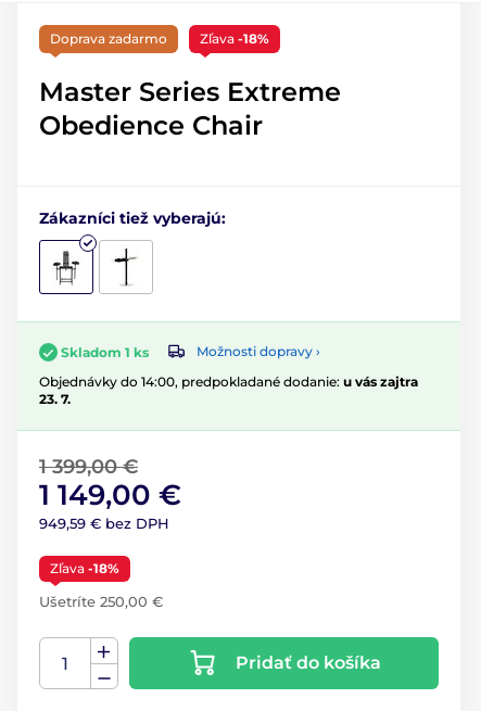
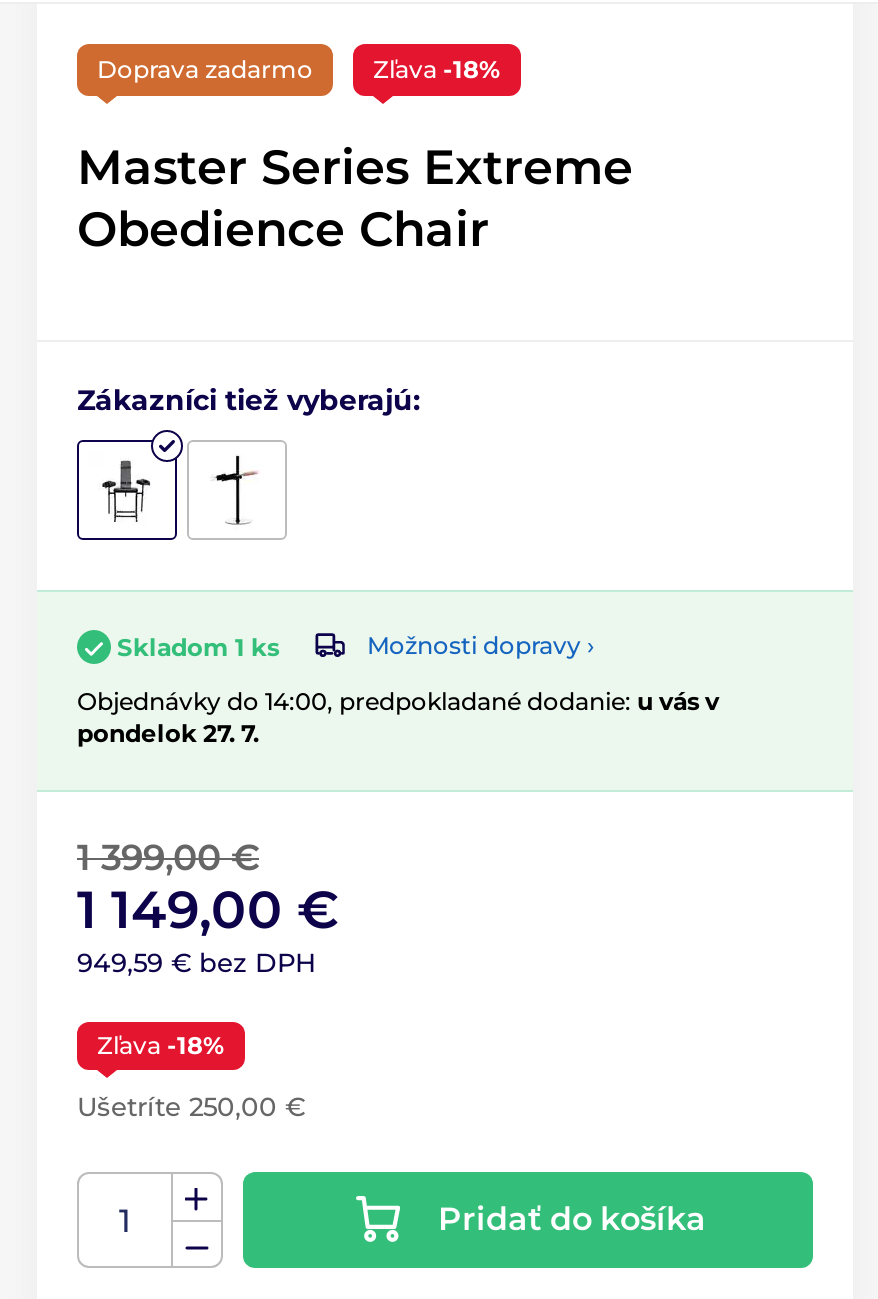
- Objednávky do 14:00, predpokladané dodanie: u vás zajtra
- 23. 7.
+ Objednávky do 14:00, predpokladané dodanie: u vás v
+ pondelok 27. 7.
